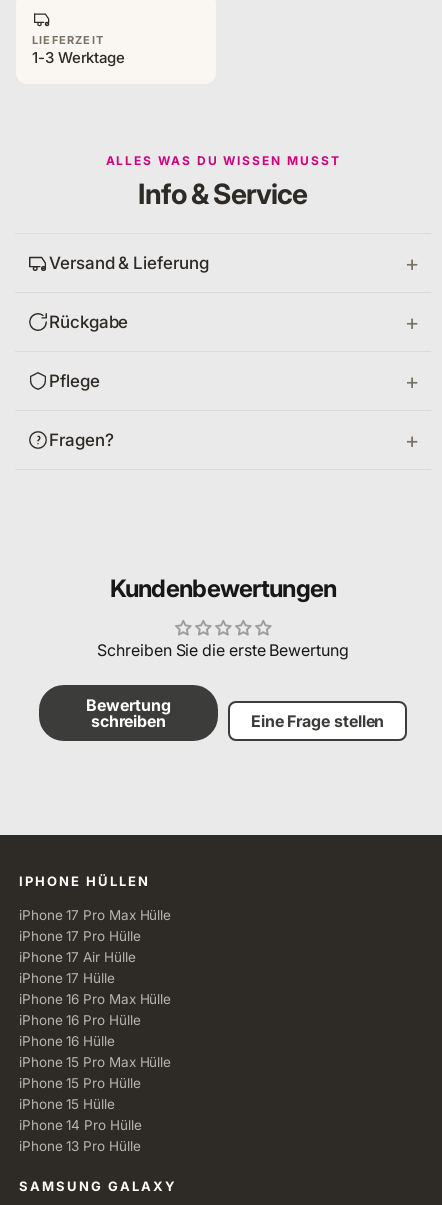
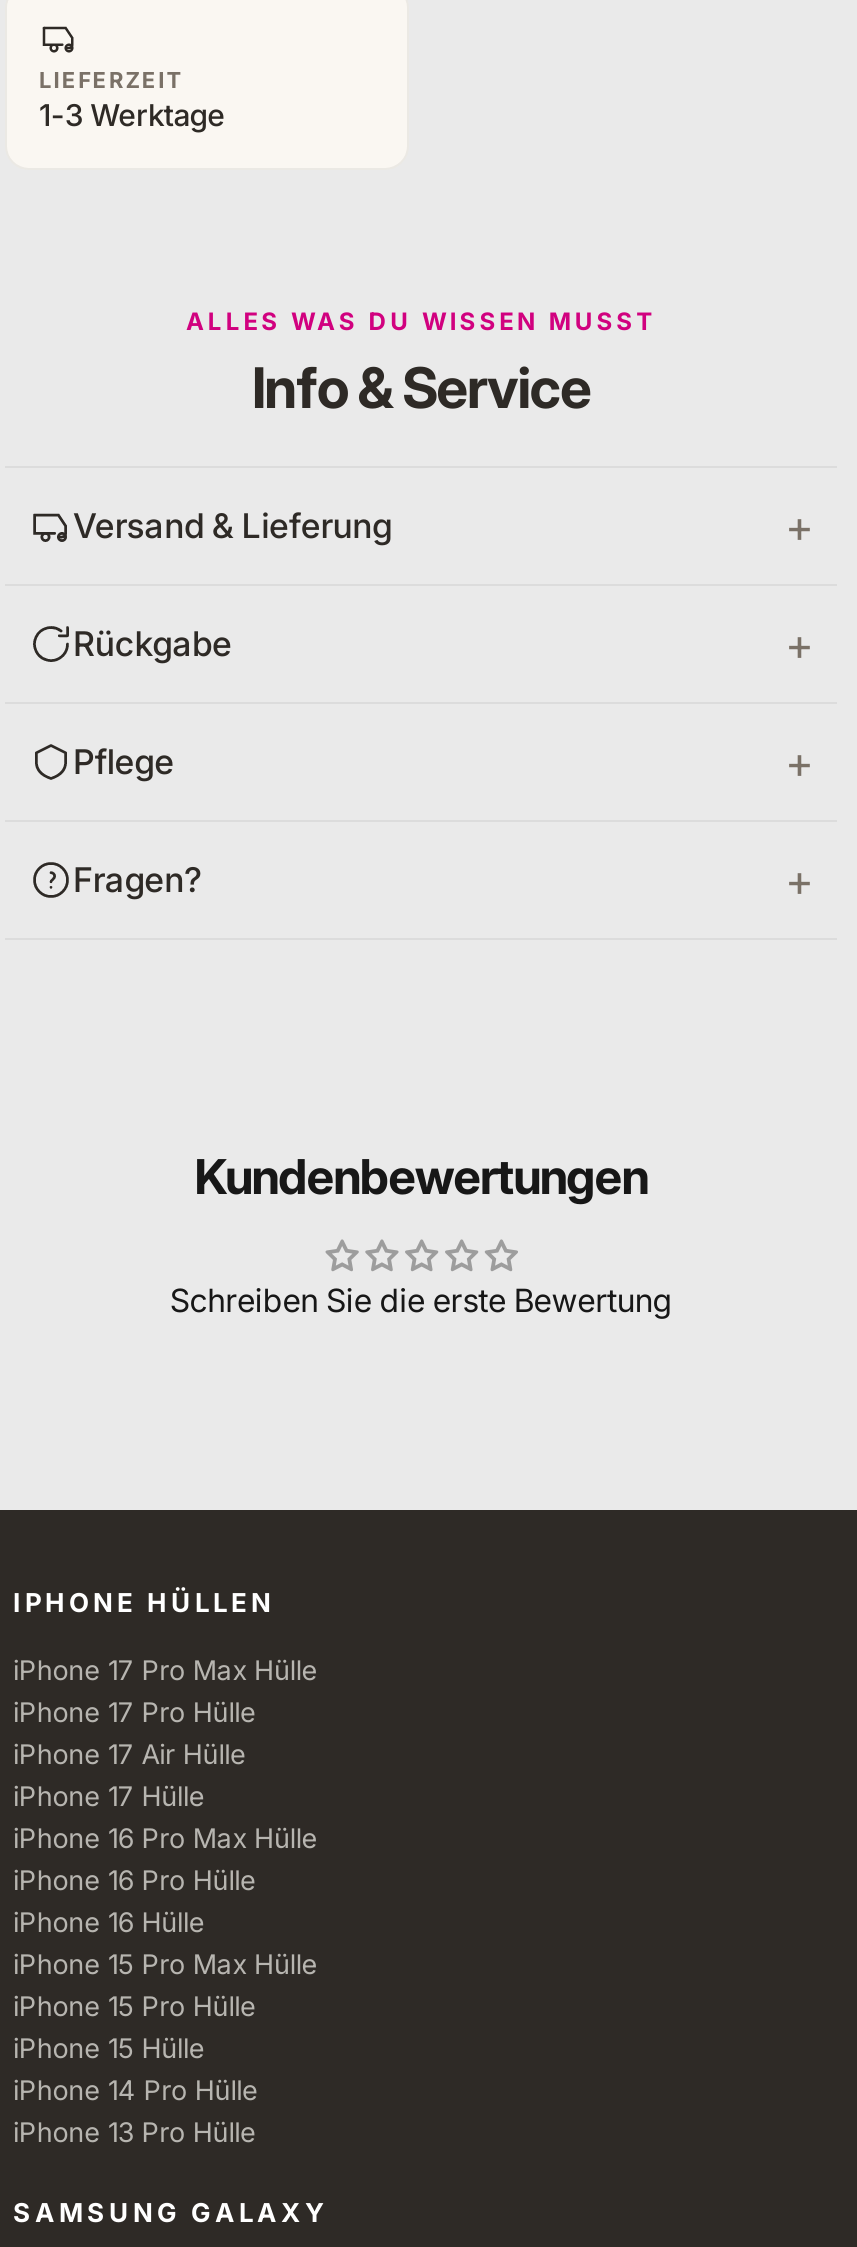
- Bewertung
- schreiben
- Eine Frage stellen
